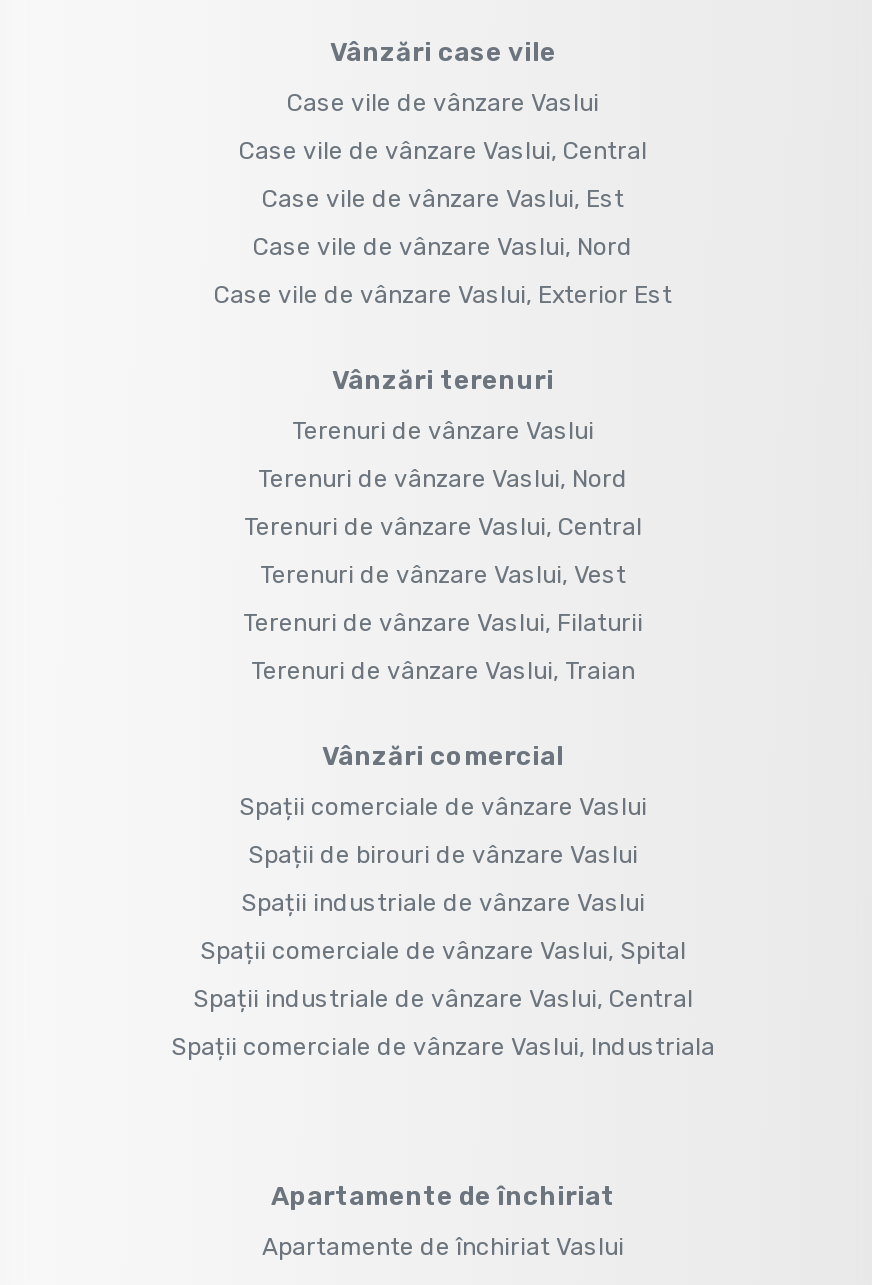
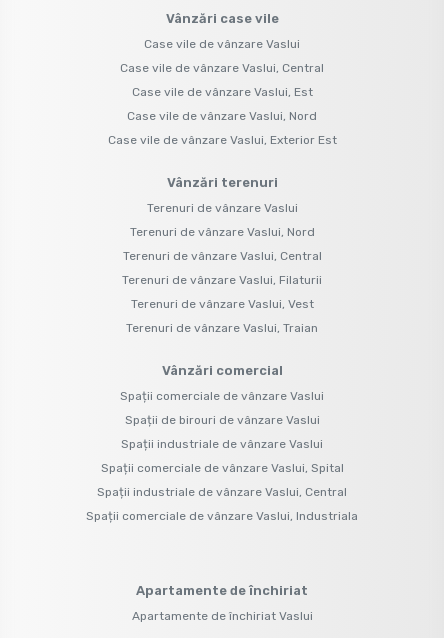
moved down: Terenuri de vânzare Vaslui, Vest

moved up: Terenuri de vânzare Vaslui, Filaturii
